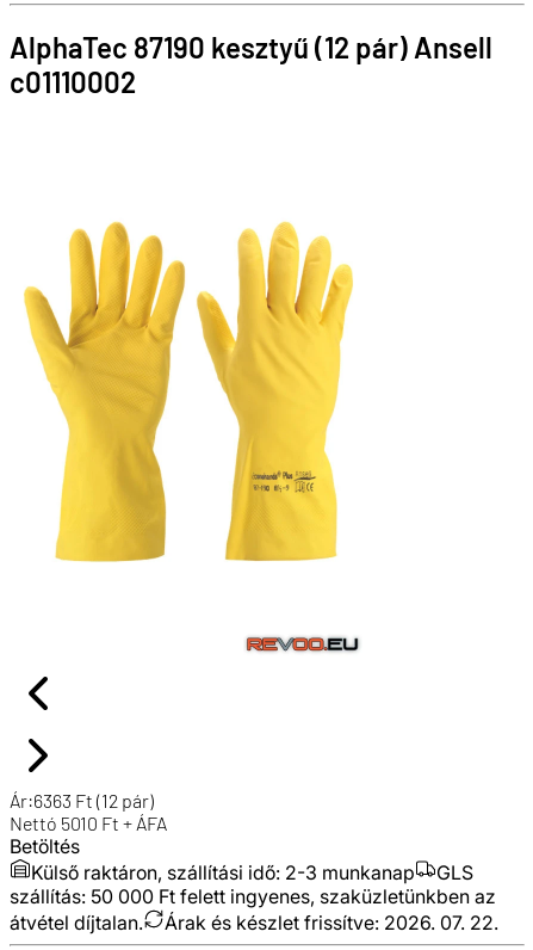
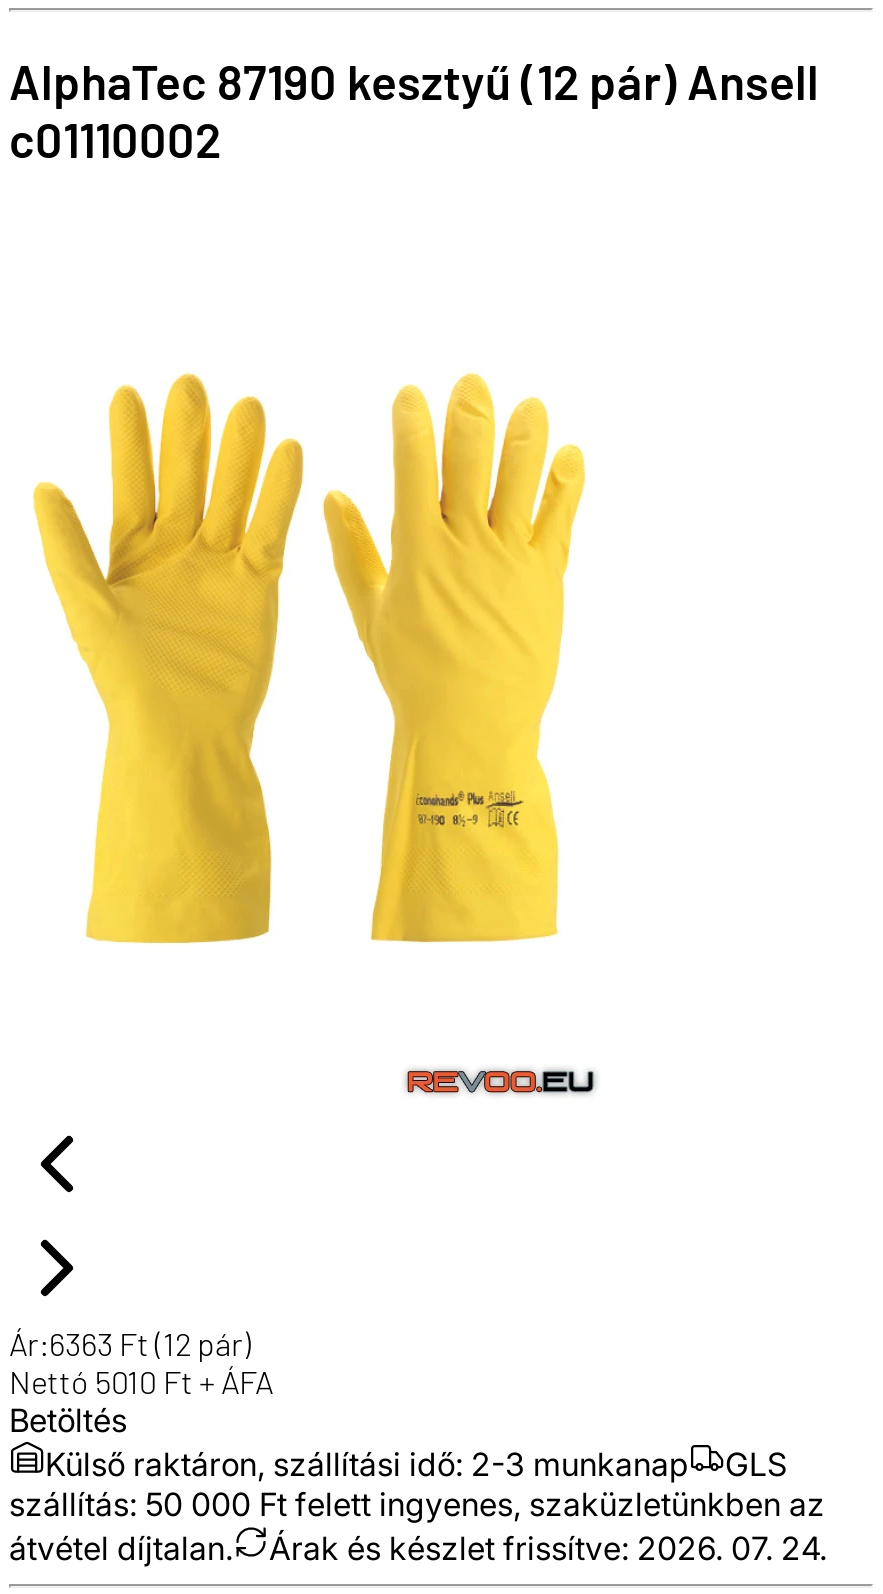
- Árak és készlet frissítve: 2026. 07. 22.
+ Árak és készlet frissítve: 2026. 07. 24.
